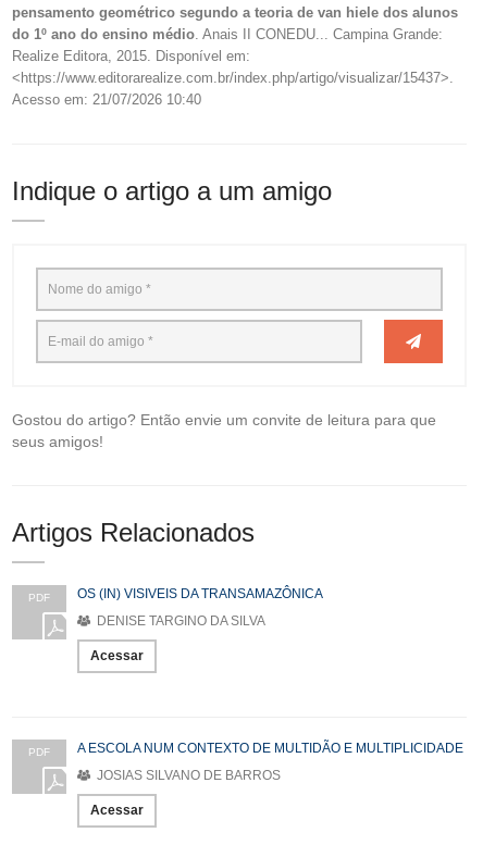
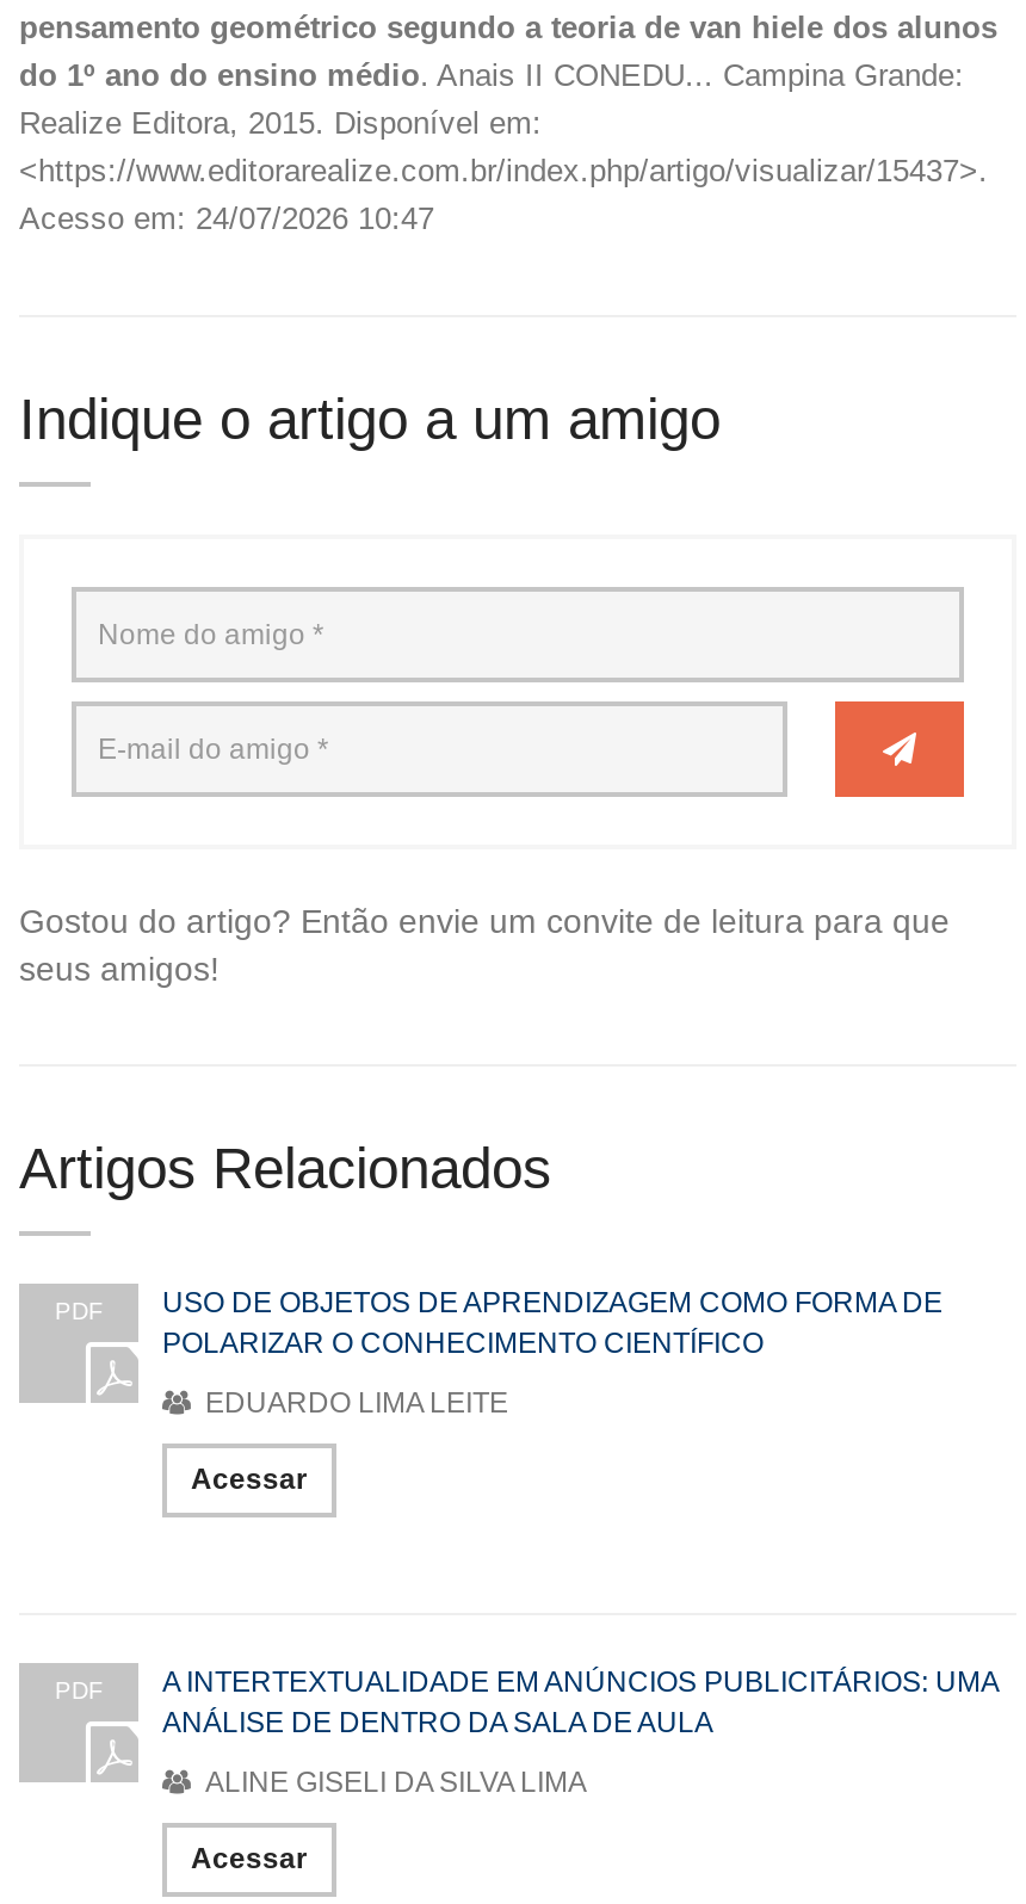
- Acesso em: 21/07/2026 10:40
+ Acesso em: 24/07/2026 10:47

- OS (IN) VISIVEIS DA TRANSAMAZÔNICA
+ USO DE OBJETOS DE APRENDIZAGEM COMO FORMA DE
+ POLARIZAR O CONHECIMENTO CIENTÍFICO

- DENISE TARGINO DA SILVA
+ EDUARDO LIMA LEITE

- A ESCOLA NUM CONTEXTO DE MULTIDÃO E MULTIPLICIDADE
+ A INTERTEXTUALIDADE EM ANÚNCIOS PUBLICITÁRIOS: UMA
+ ANÁLISE DE DENTRO DA SALA DE AULA

- JOSIAS SILVANO DE BARROS
+ ALINE GISELI DA SILVA LIMA
